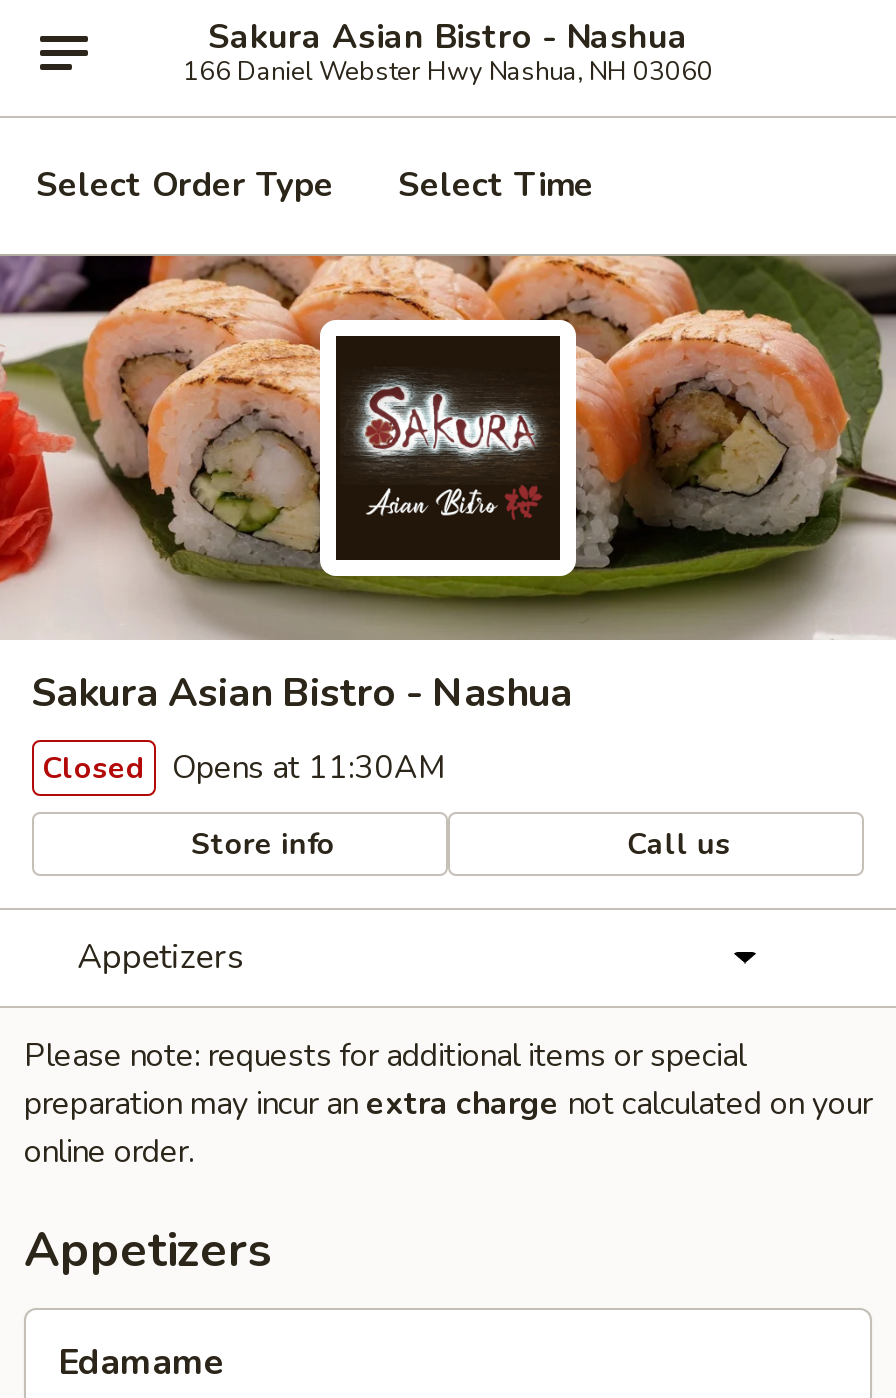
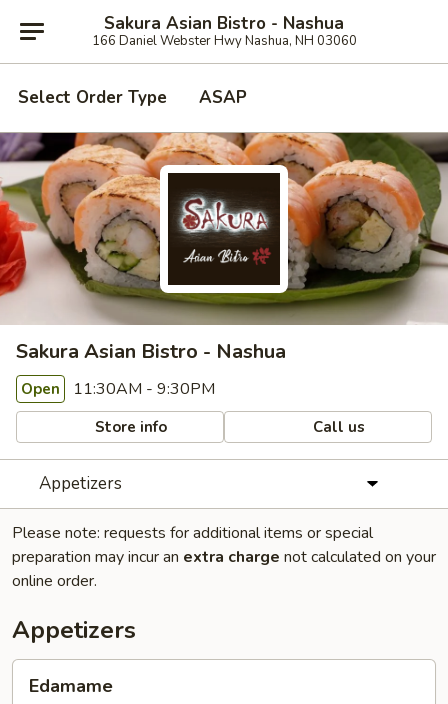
- Select Time
+ ASAP

- Closed Opens at 11:30AM
+ Open 11:30AM - 9:30PM
